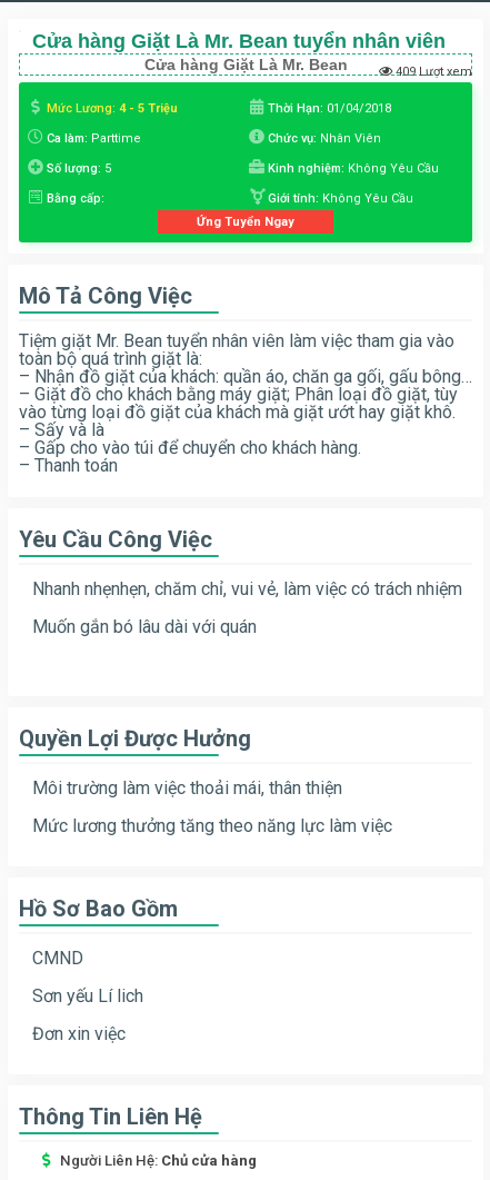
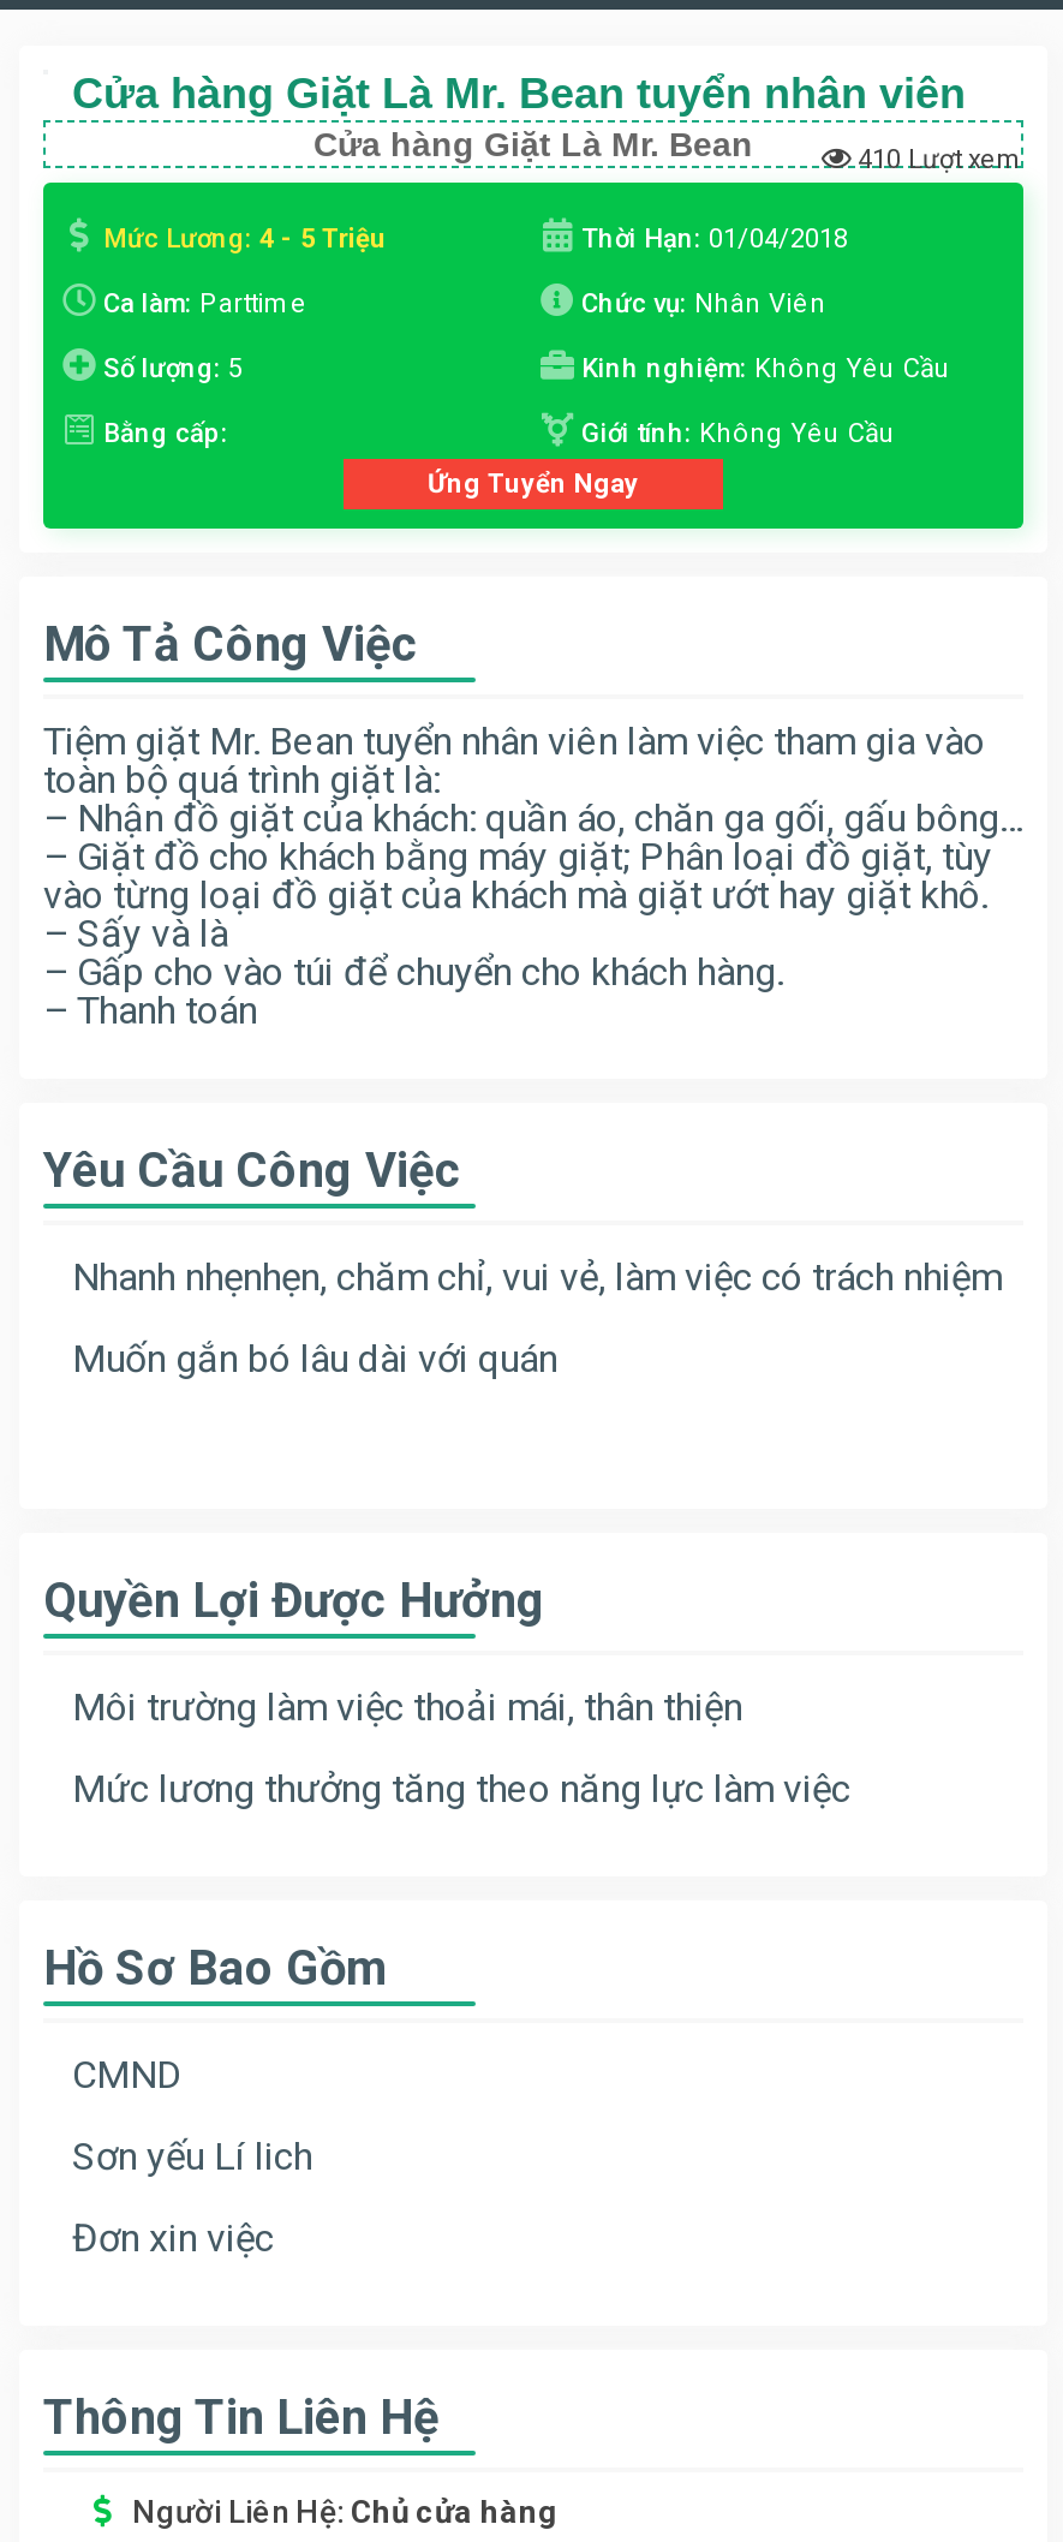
- 409 Lượt xem
+ 410 Lượt xem
